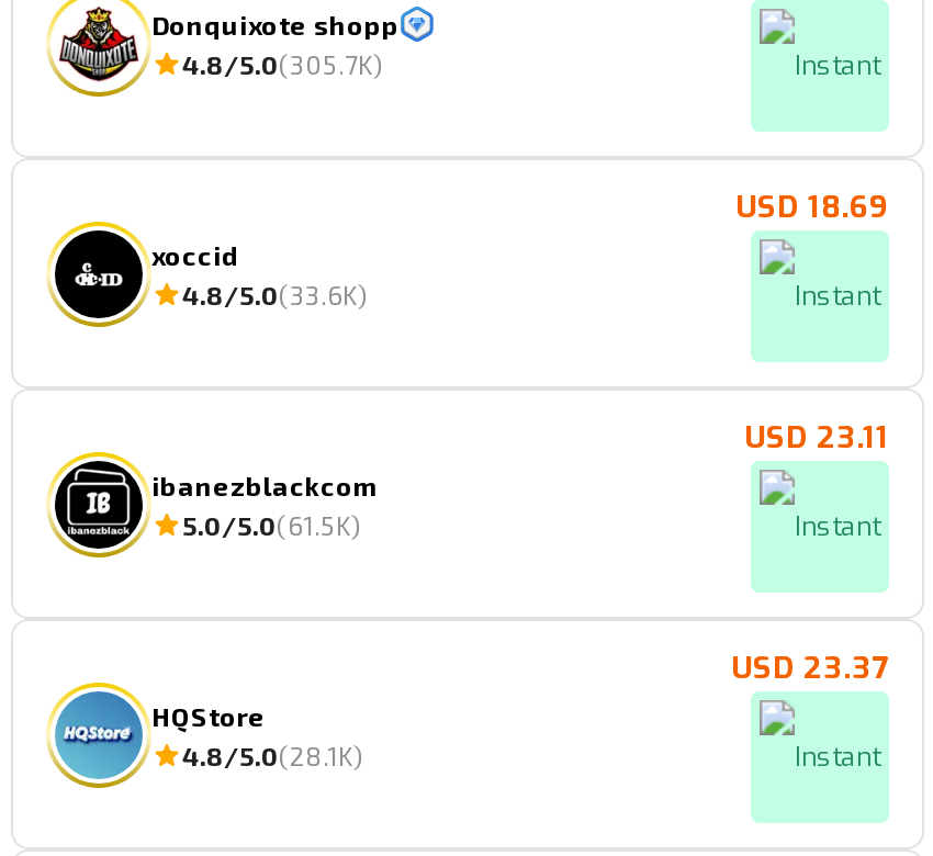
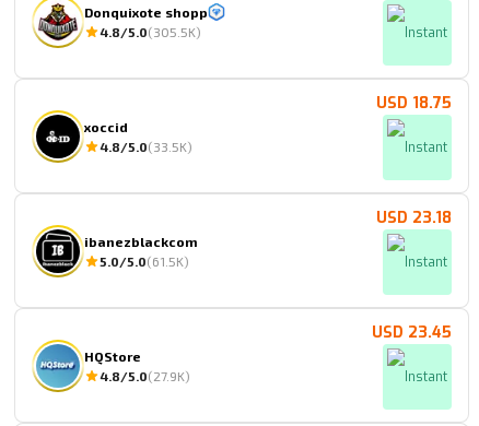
- 4.8 /5.0(305.7K)
+ 4.8 /5.0(305.5K)

- USD 18.69
+ USD 18.75

- 4.8 /5.0(33.6K)
+ 4.8 /5.0(33.5K)

- USD 23.11
+ USD 23.18

- USD 23.37
+ USD 23.45

- 4.8 /5.0(28.1K)
+ 4.8 /5.0(27.9K)
